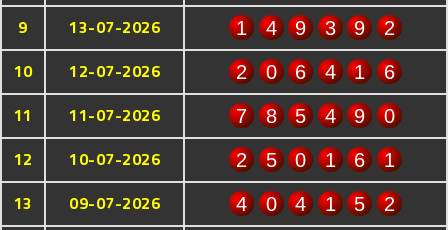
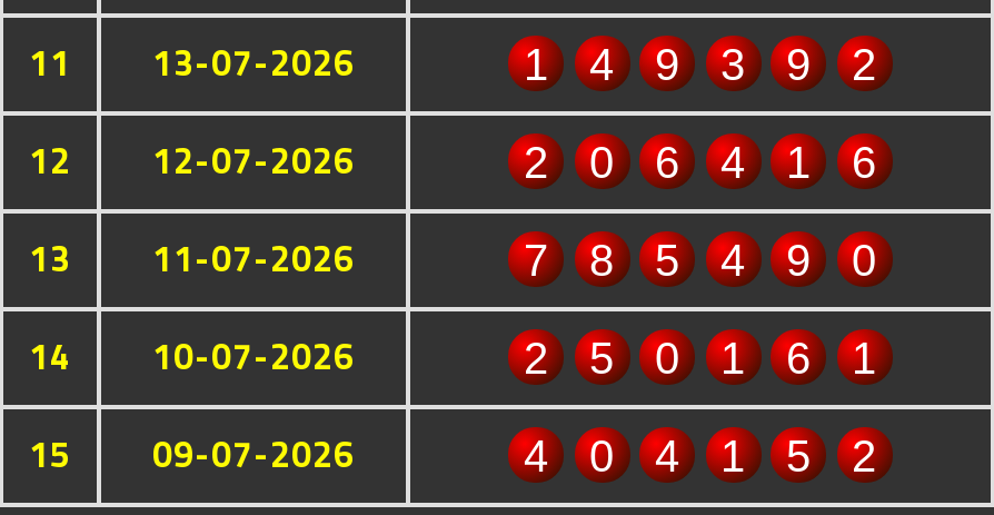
- 9 13-07-2026
+ 11 13-07-2026

- 10 12-07-2026
+ 12 12-07-2026

- 11 11-07-2026
+ 13 11-07-2026

- 12 10-07-2026
+ 14 10-07-2026

- 13 09-07-2026
+ 15 09-07-2026
